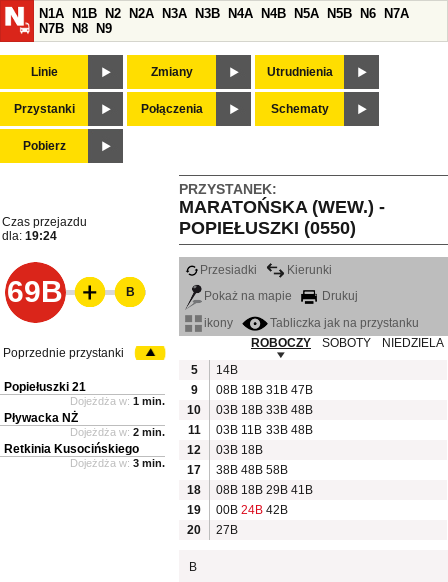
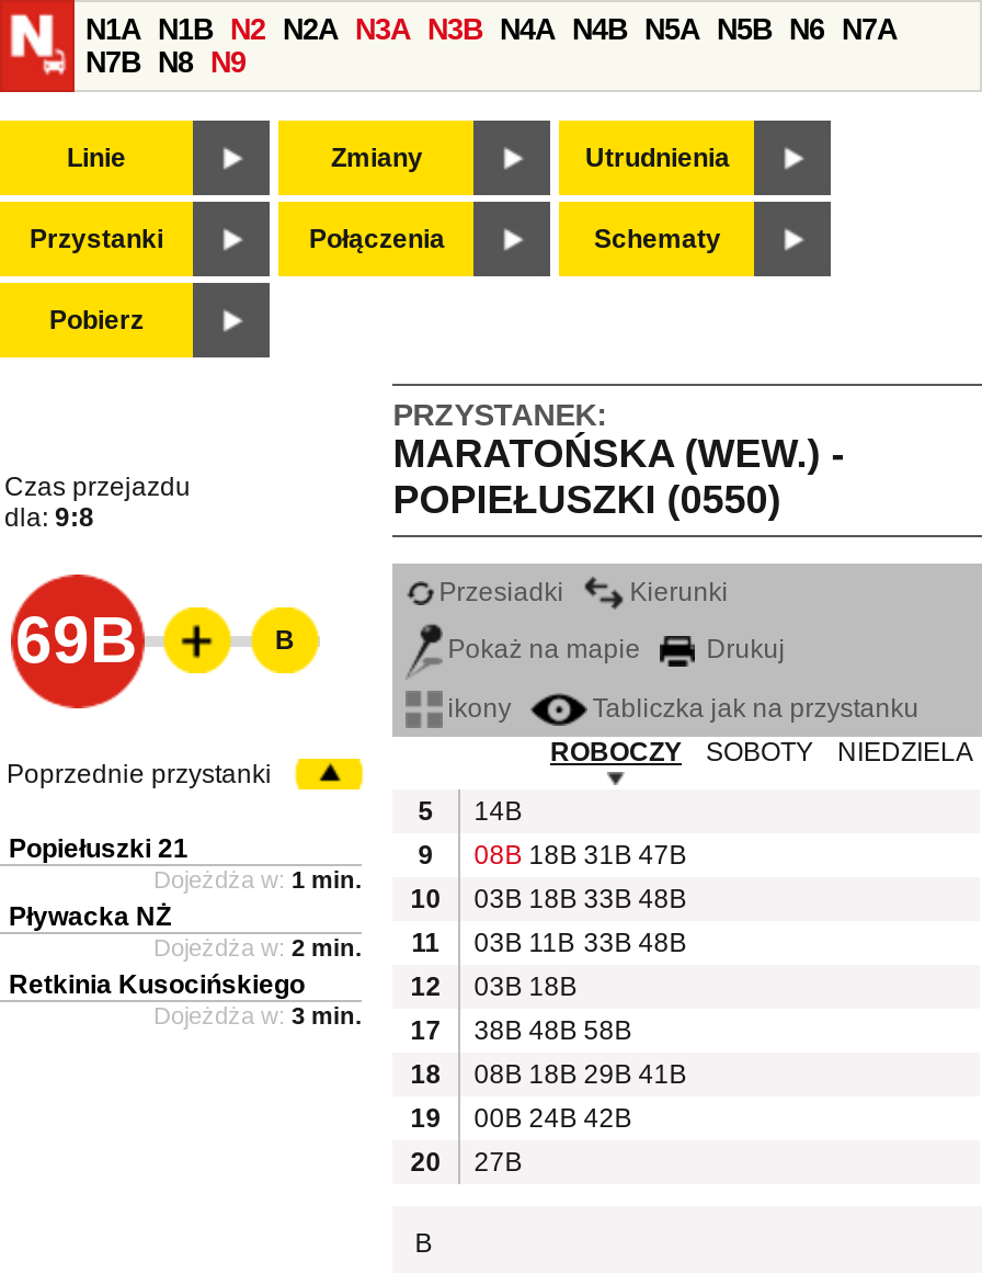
- dla: 19:24
+ dla: 9:8
